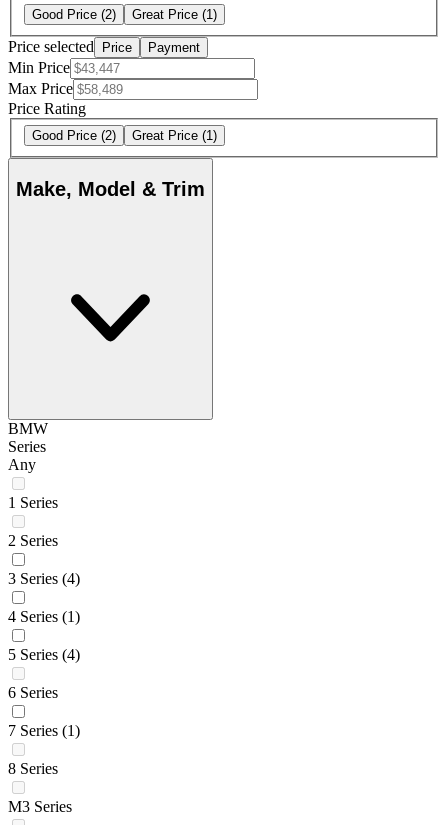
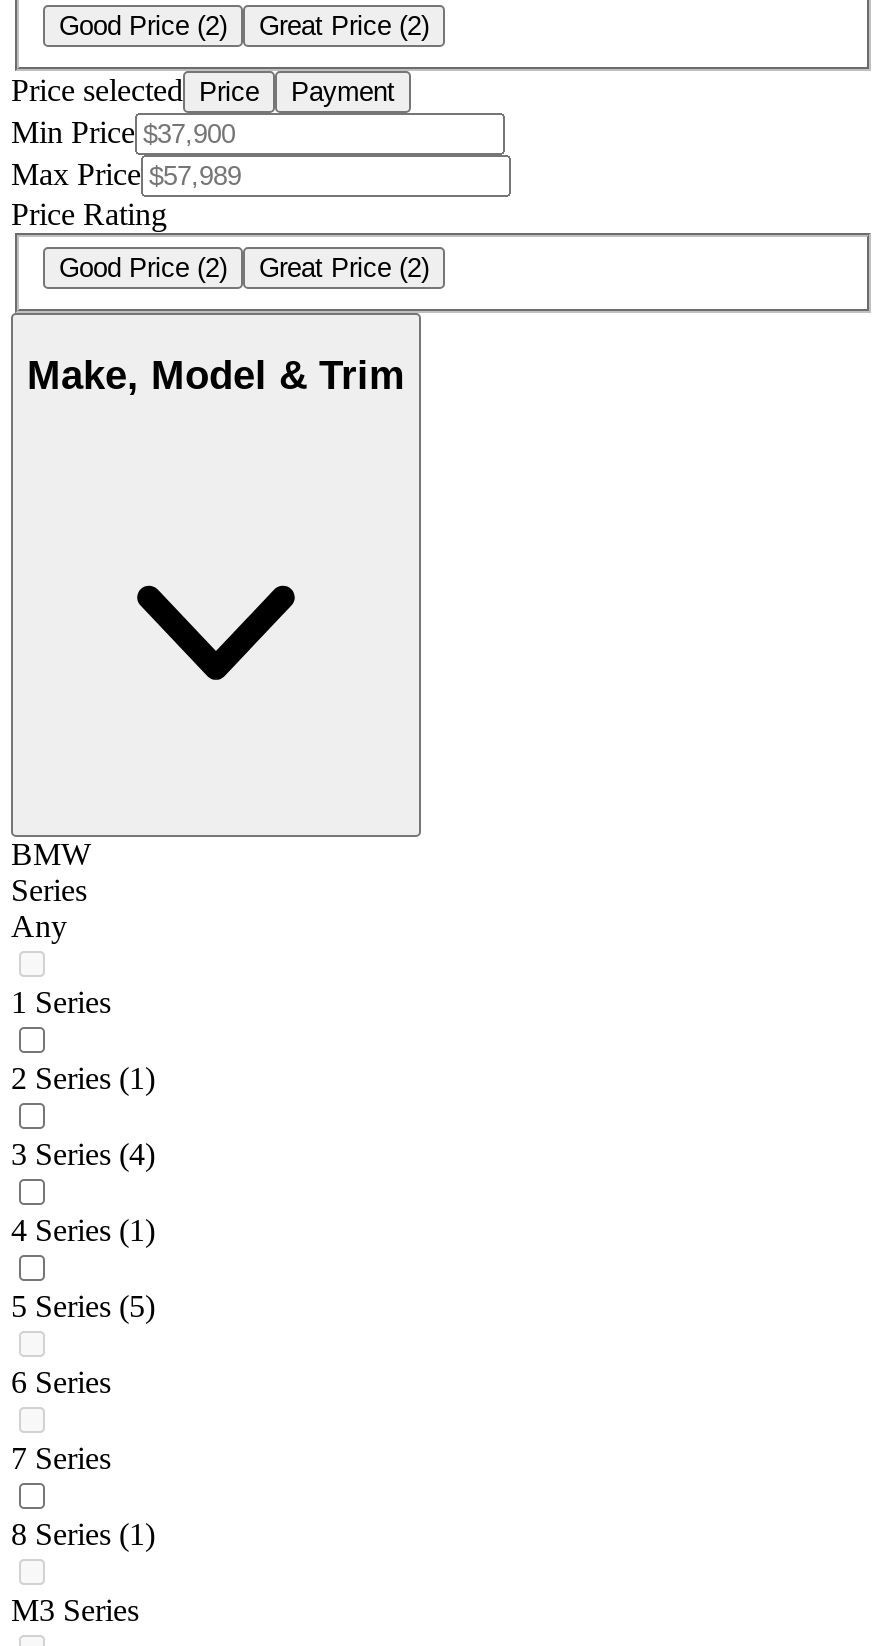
- Good Price (2) Great Price (1)
+ Good Price (2) Great Price (2)

- Good Price (2) Great Price (1)
+ Good Price (2) Great Price (2)

- 2 Series
+ 2 Series (1)

- 5 Series (4)
+ 5 Series (5)

- 7 Series (1)
+ 7 Series

- 8 Series
+ 8 Series (1)
